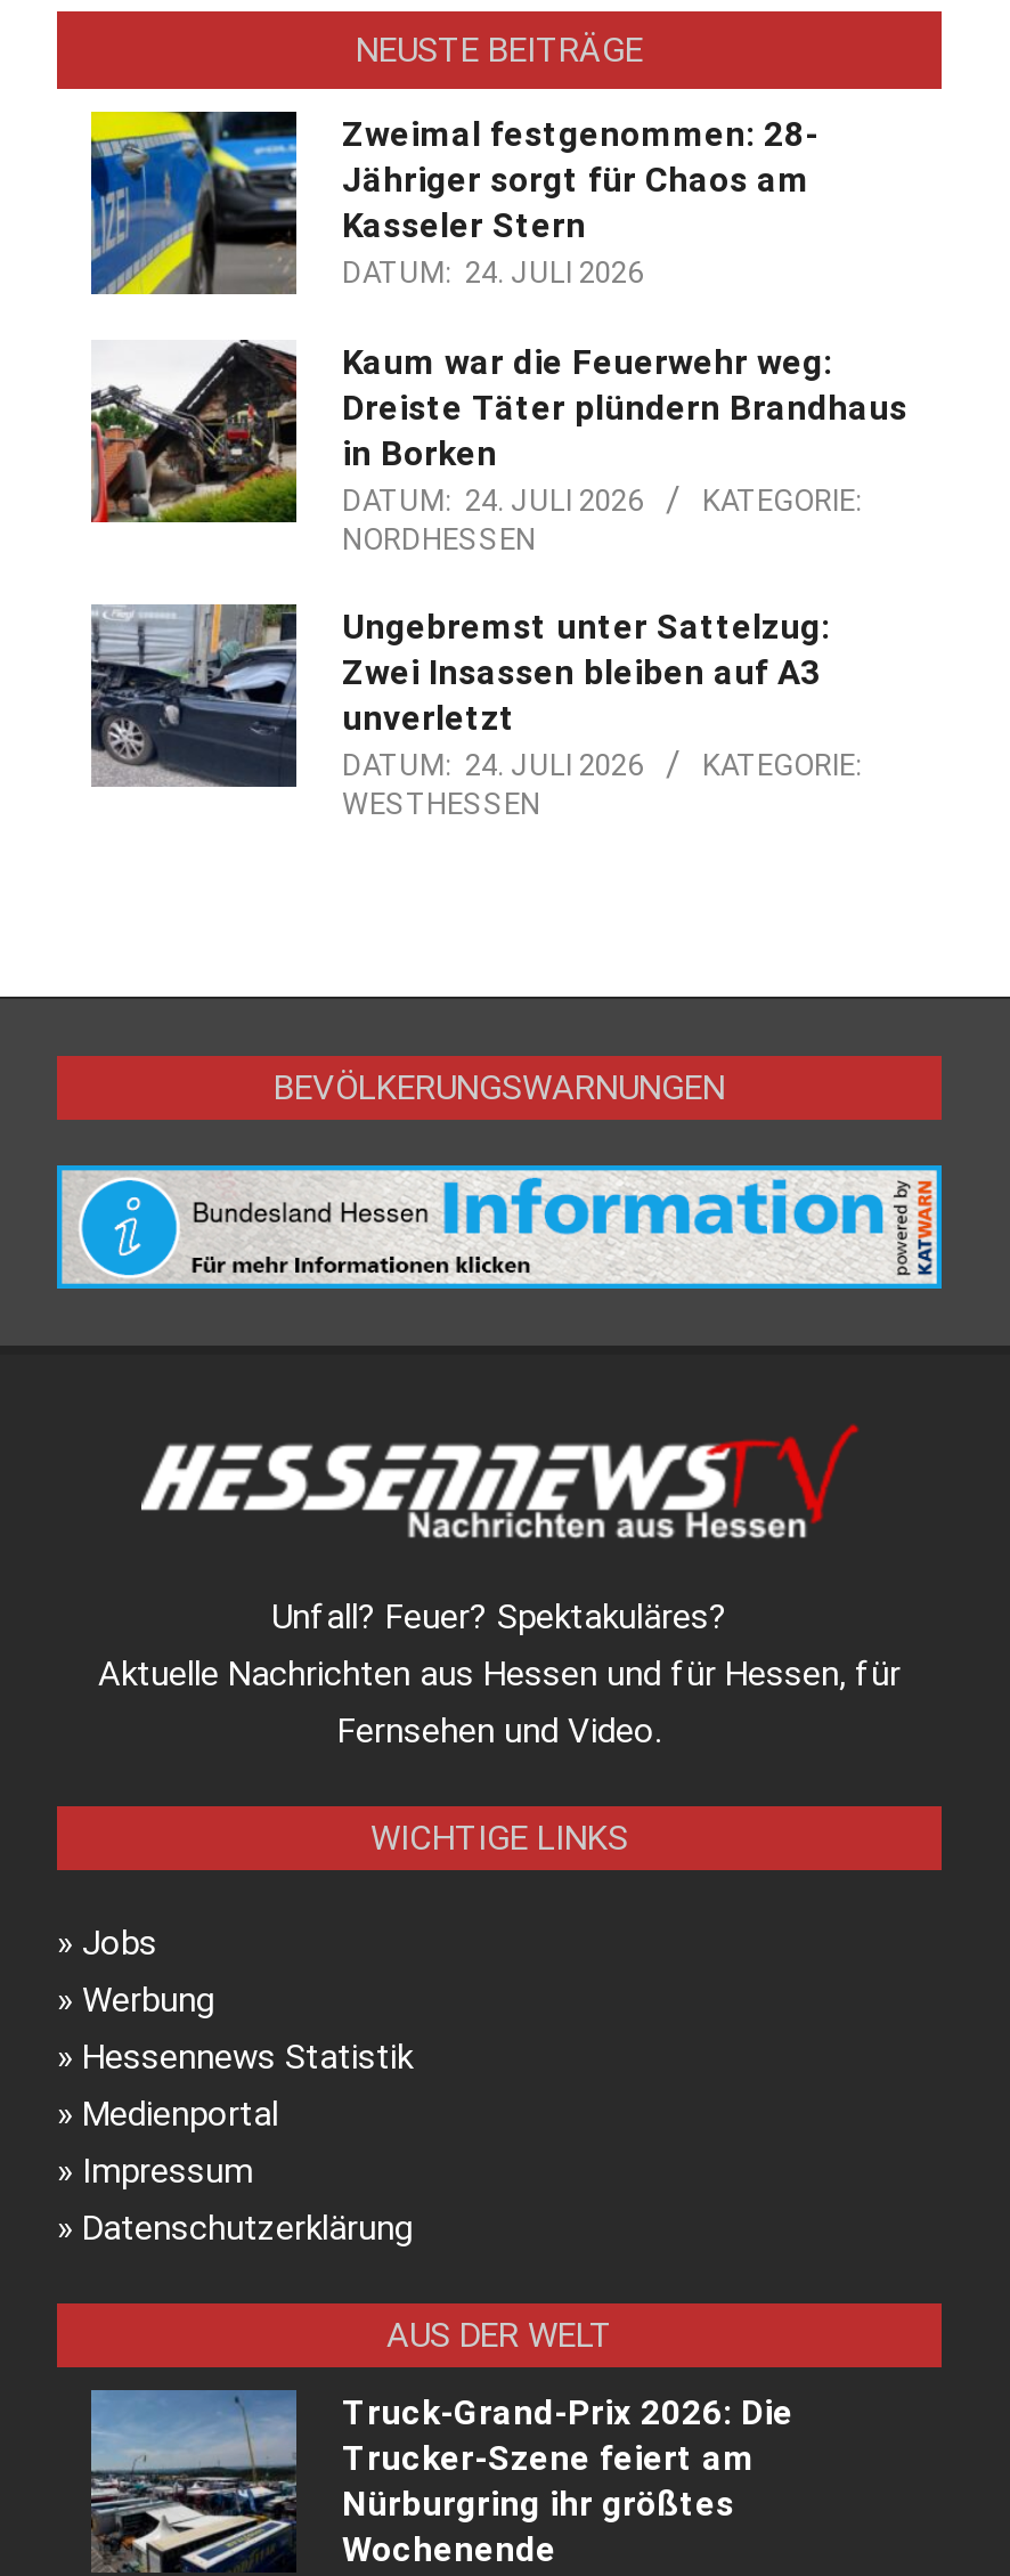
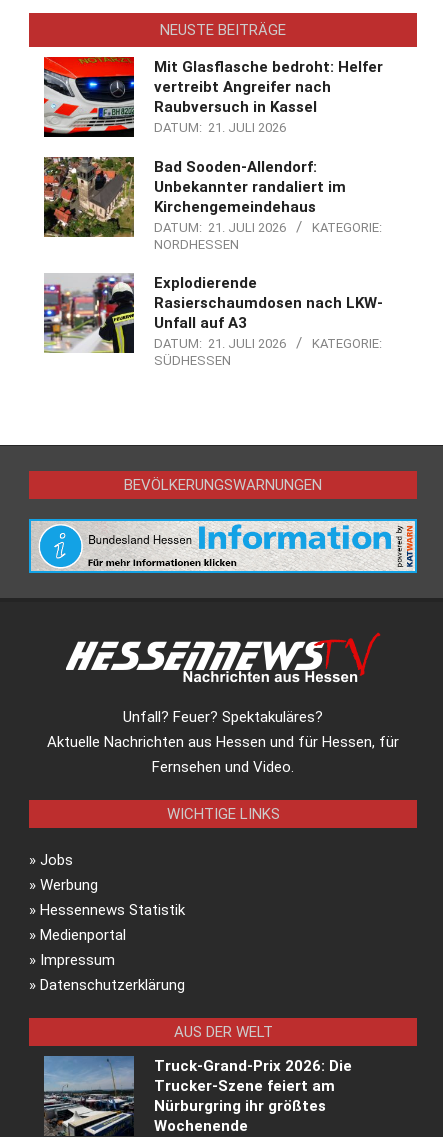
- [image]
- Zweimal festgenommen: 28-
- Jähriger sorgt für Chaos am
- Kasseler Stern
- DATUM: 24. JULI 2026
+ [image]
+ Mit Glasflasche bedroht: Helfer
+ vertreibt Angreifer nach
+ Raubversuch in Kassel
+ DATUM: 21. JULI 2026

- [image]
- Kaum war die Feuerwehr weg:
- Dreiste Täter plündern Brandhaus
- in Borken
- DATUM: 24. JULI 2026
+ [image]
+ Bad Sooden-Allendorf:
+ Unbekannter randaliert im
+ Kirchengemeindehaus
+ DATUM: 21. JULI 2026

- [image]
- Ungebremst unter Sattelzug:
- Zwei Insassen bleiben auf A3
- unverletzt
- DATUM: 24. JULI 2026
+ [image]
+ Explodierende
+ Rasierschaumdosen nach LKW-
+ Unfall auf A3
+ DATUM: 21. JULI 2026

- WESTHESSEN
+ SÜDHESSEN
